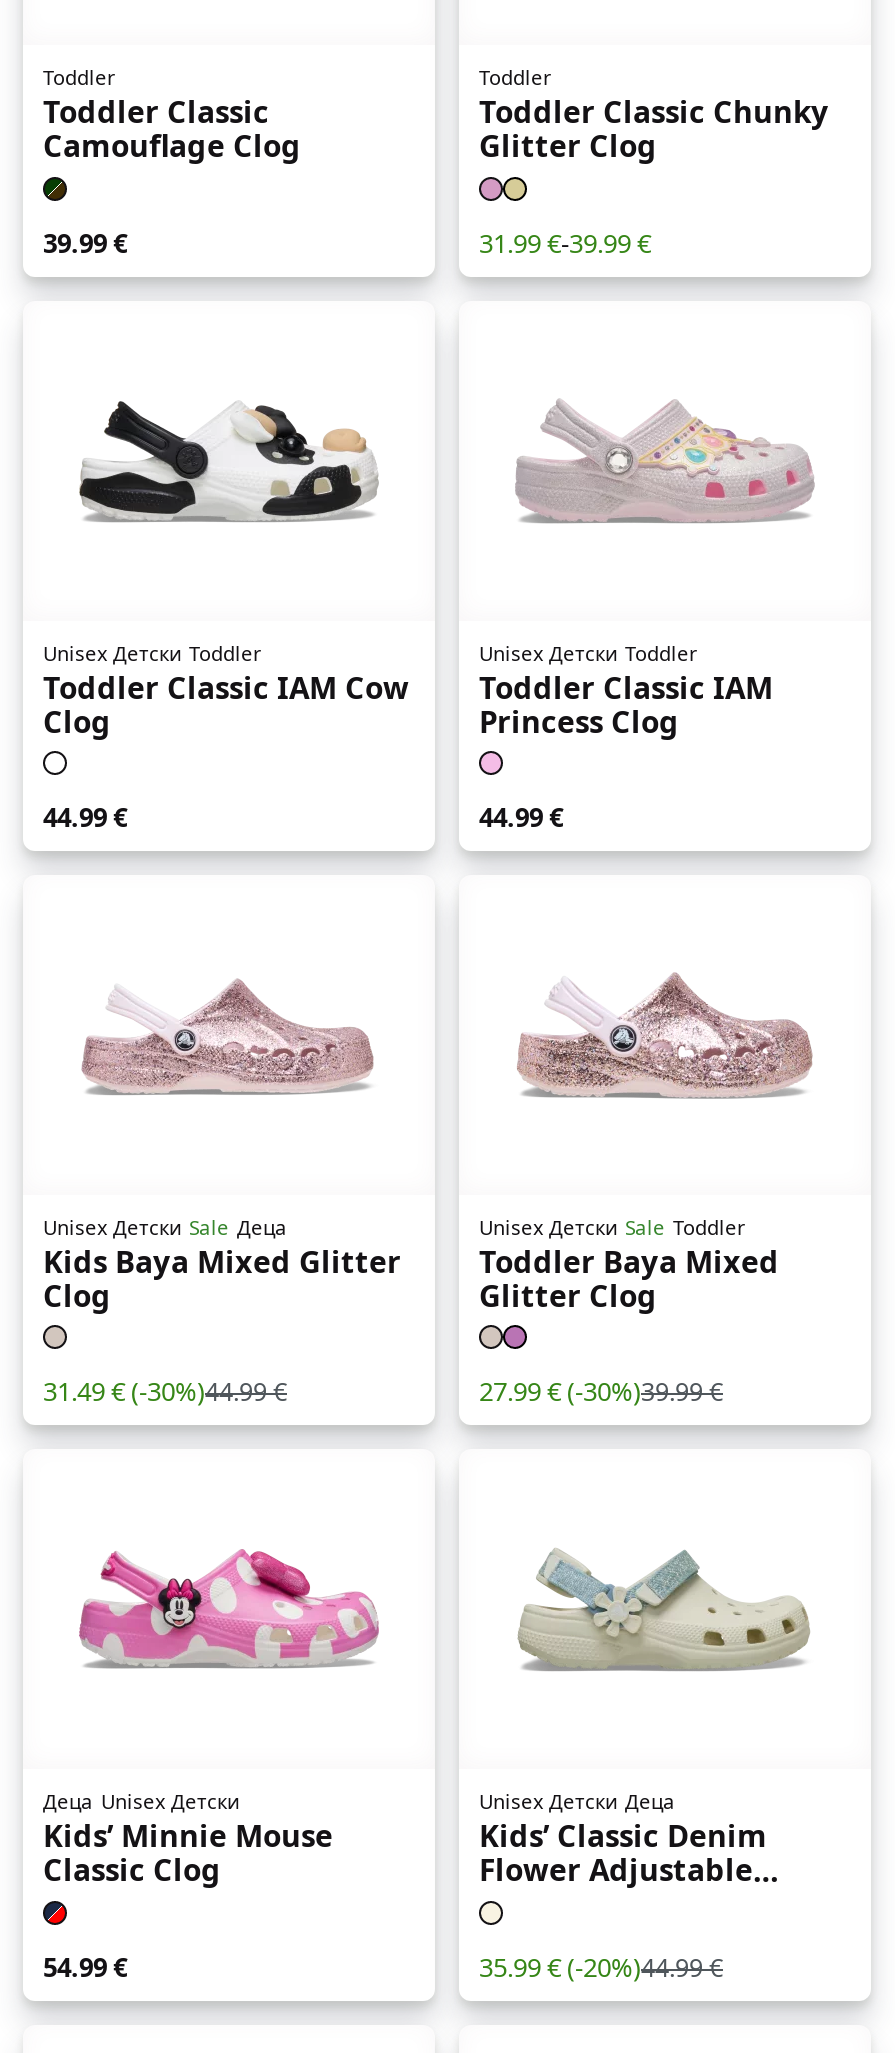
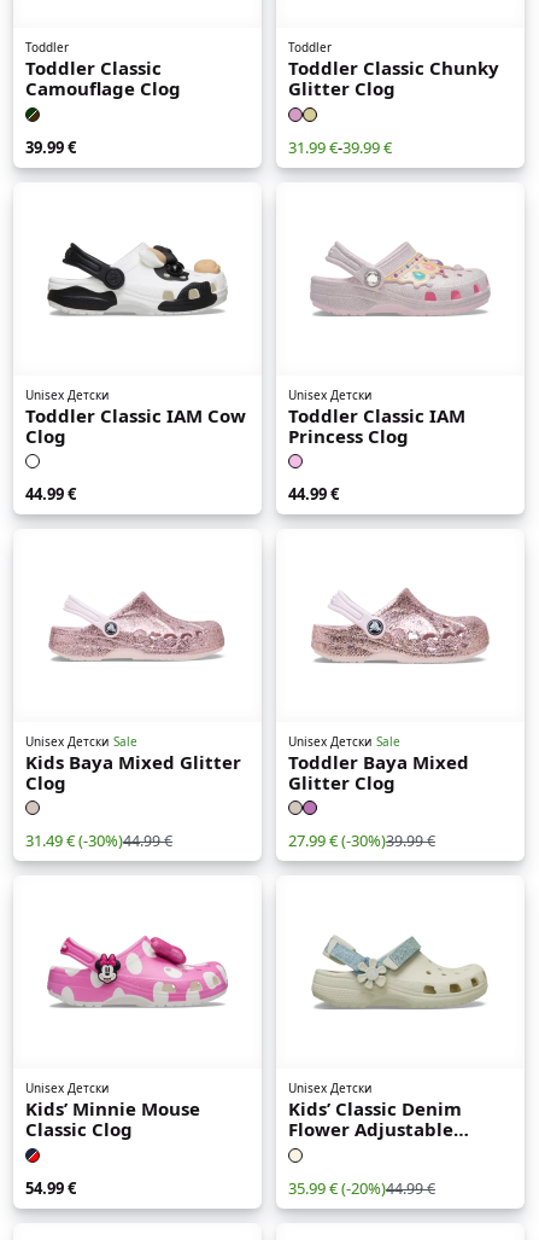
- Unisex Детски Toddler
+ Unisex Детски

- Unisex Детски Toddler
+ Unisex Детски

- Unisex Детски Sale Деца
+ Unisex Детски Sale

- Unisex Детски Sale Toddler
+ Unisex Детски Sale

- Деца Unisex Детски
+ Unisex Детски

- Unisex Детски Деца
+ Unisex Детски
